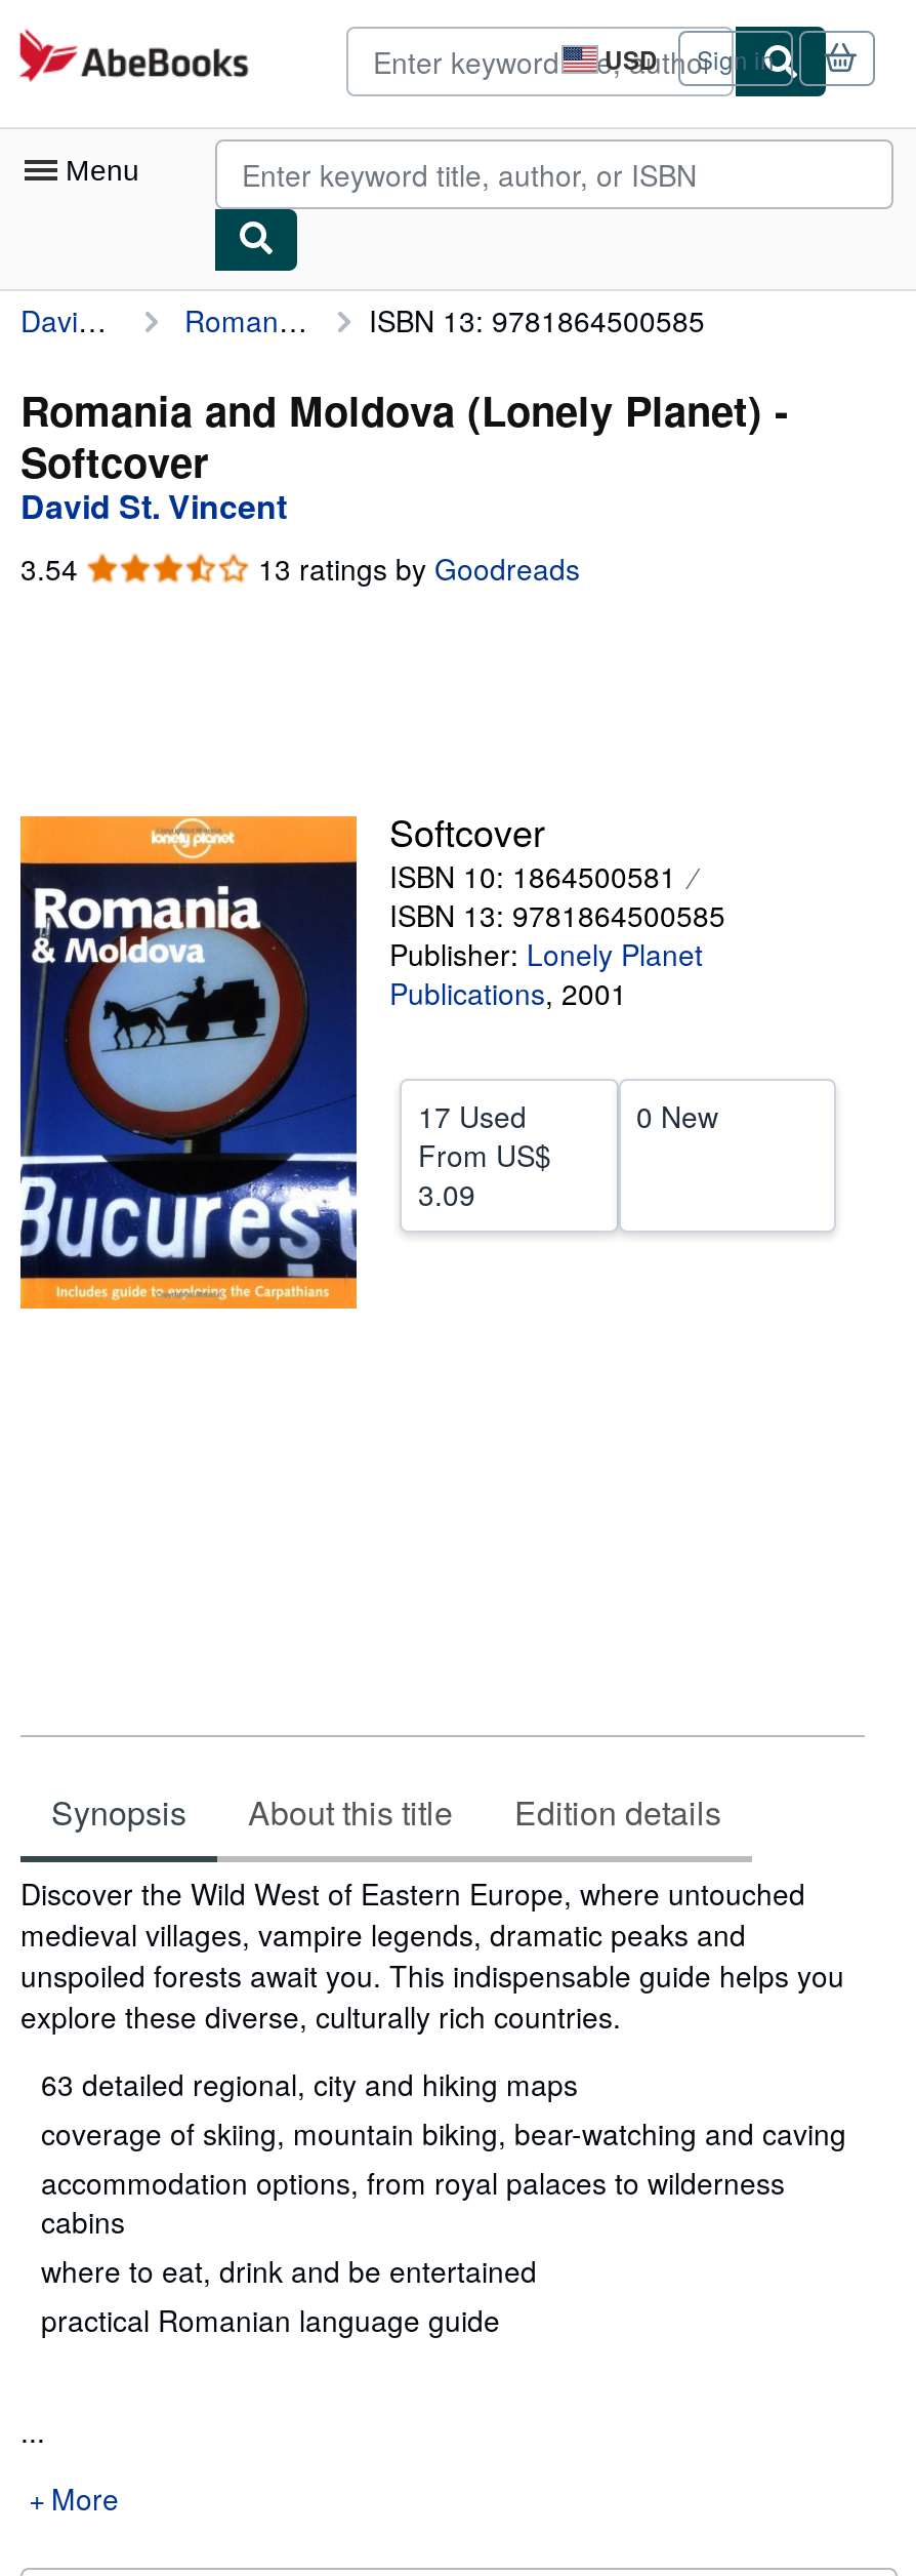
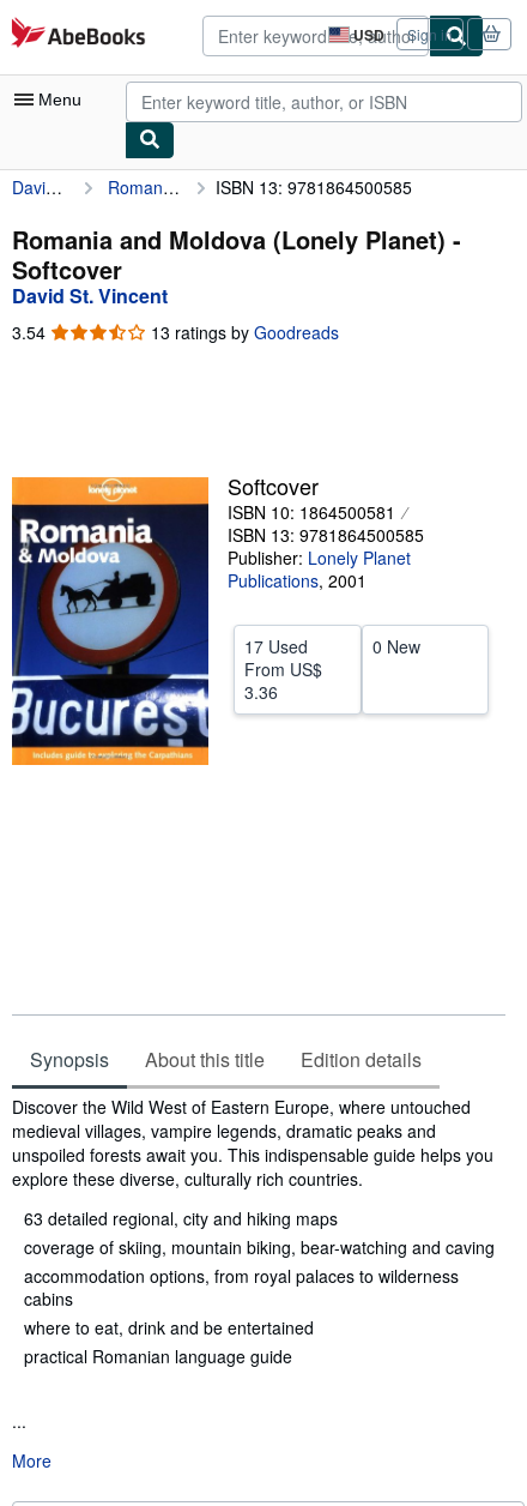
- 3.09
+ 3.36
